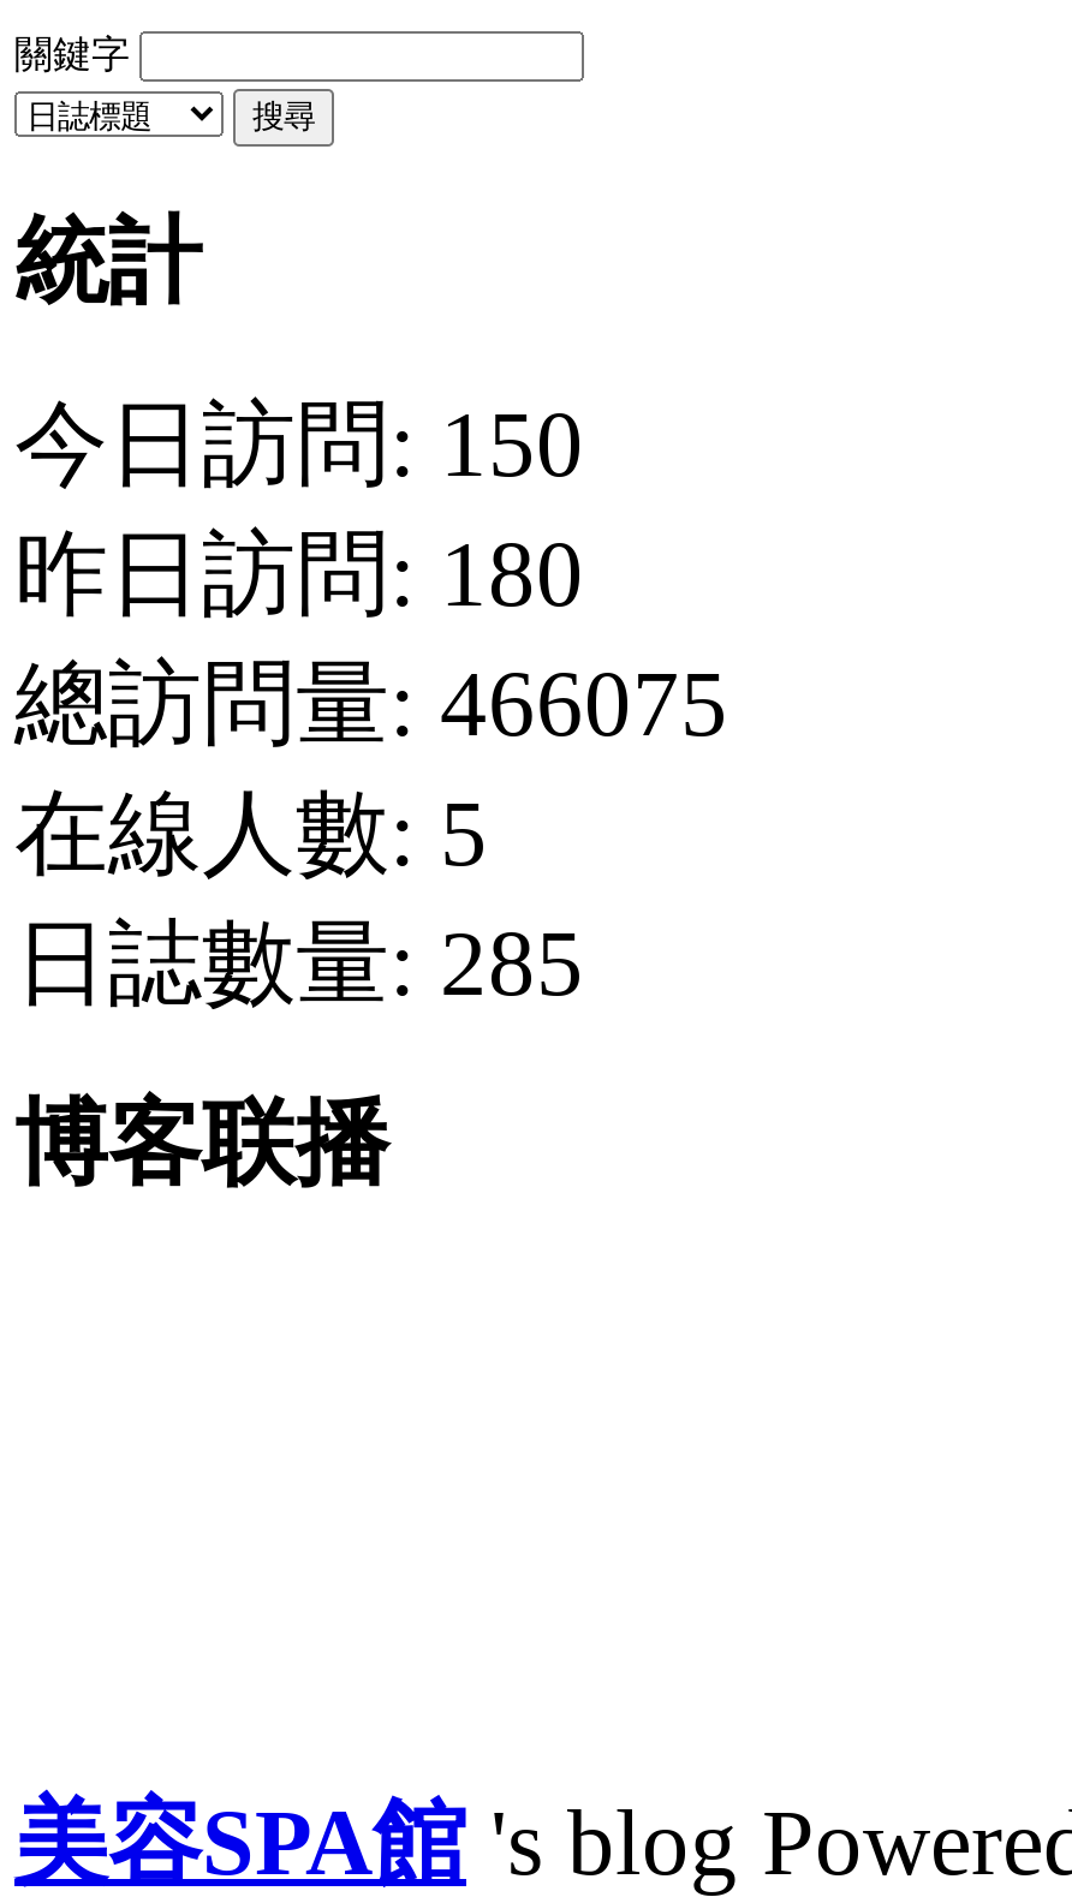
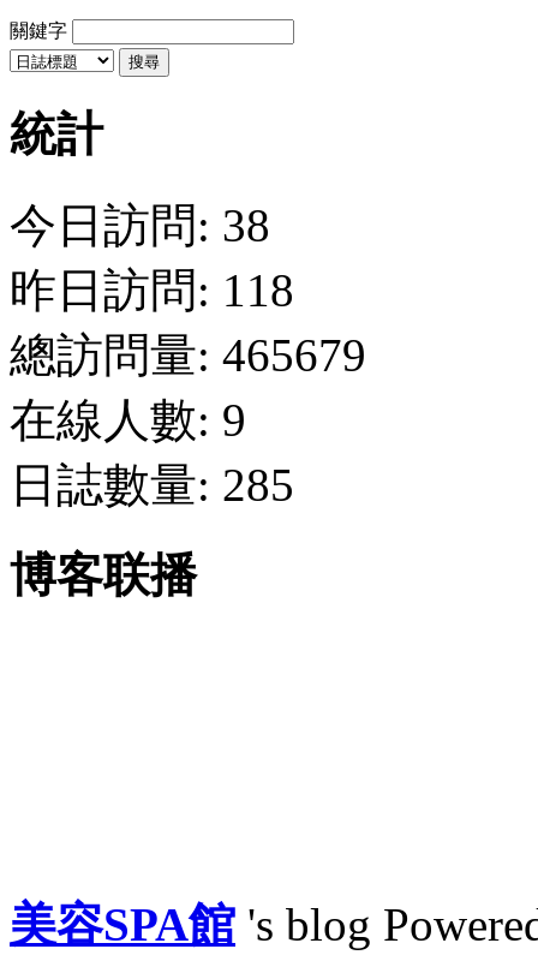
- 今日訪問: 150
+ 今日訪問: 38

- 昨日訪問: 180
+ 昨日訪問: 118

- 總訪問量: 466075
+ 總訪問量: 465679

- 在線人數: 5
+ 在線人數: 9
